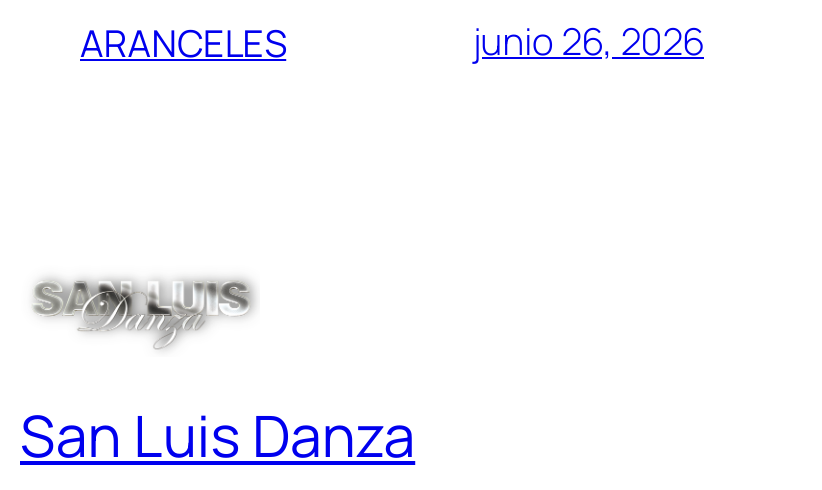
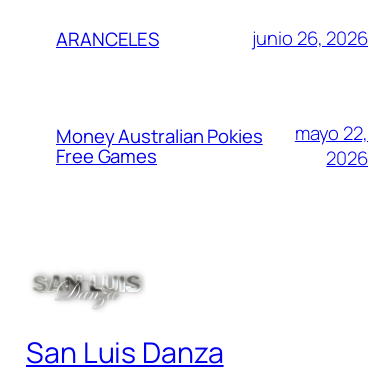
+ Money Australian Pokies
+ Free Games

+ mayo 22,
+ 2026
